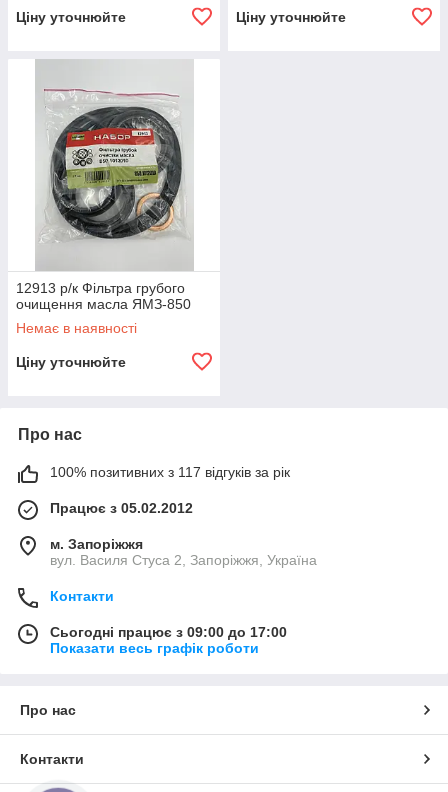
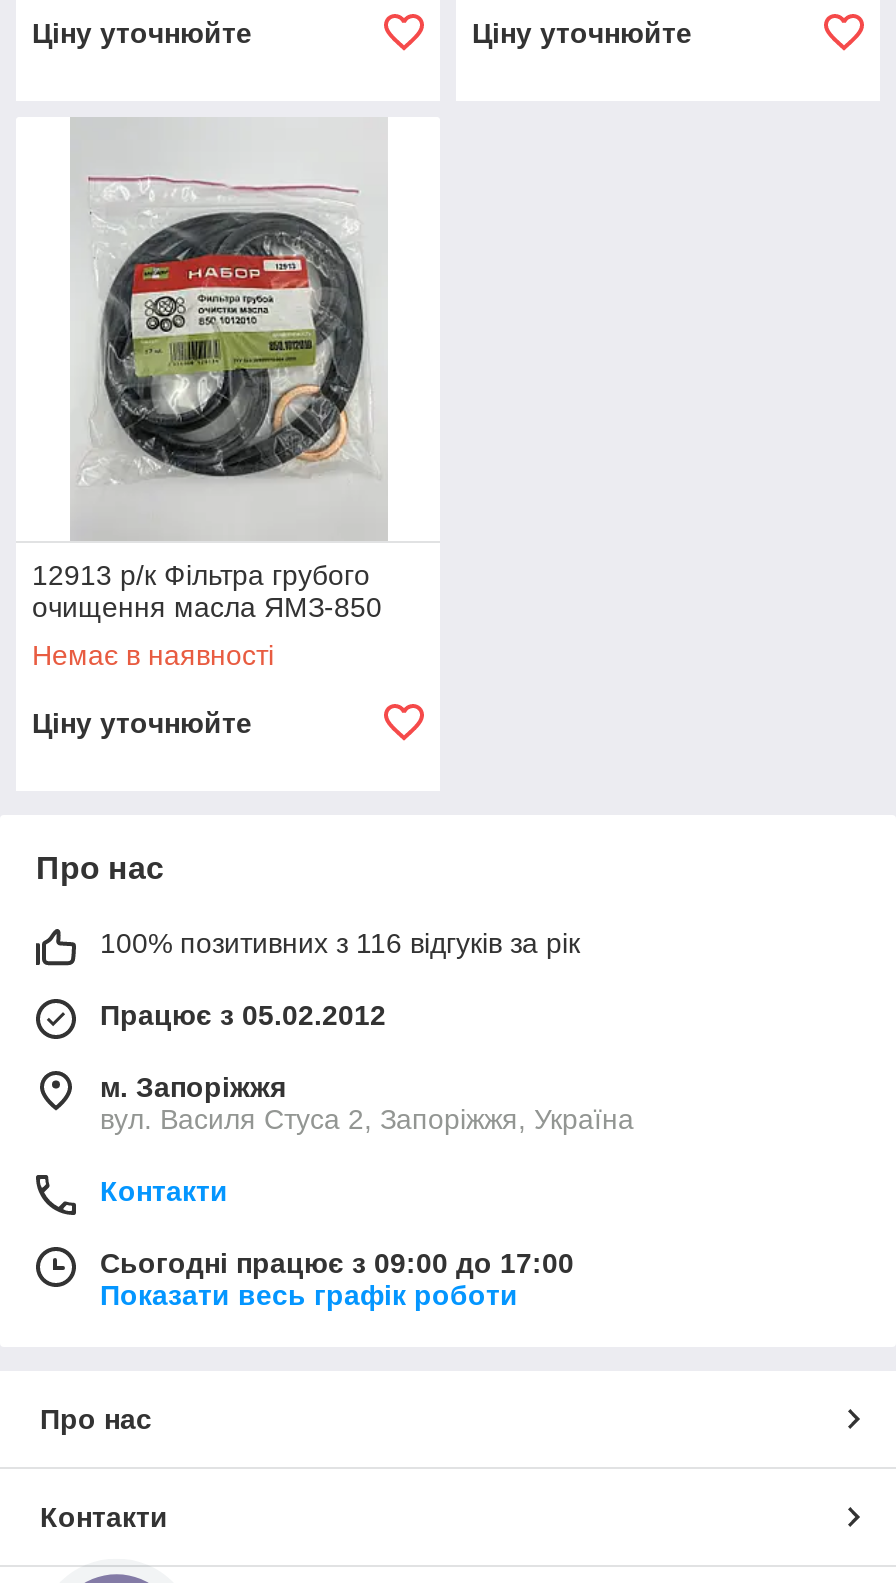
- 100% позитивних з 117 відгуків за рік
+ 100% позитивних з 116 відгуків за рік
